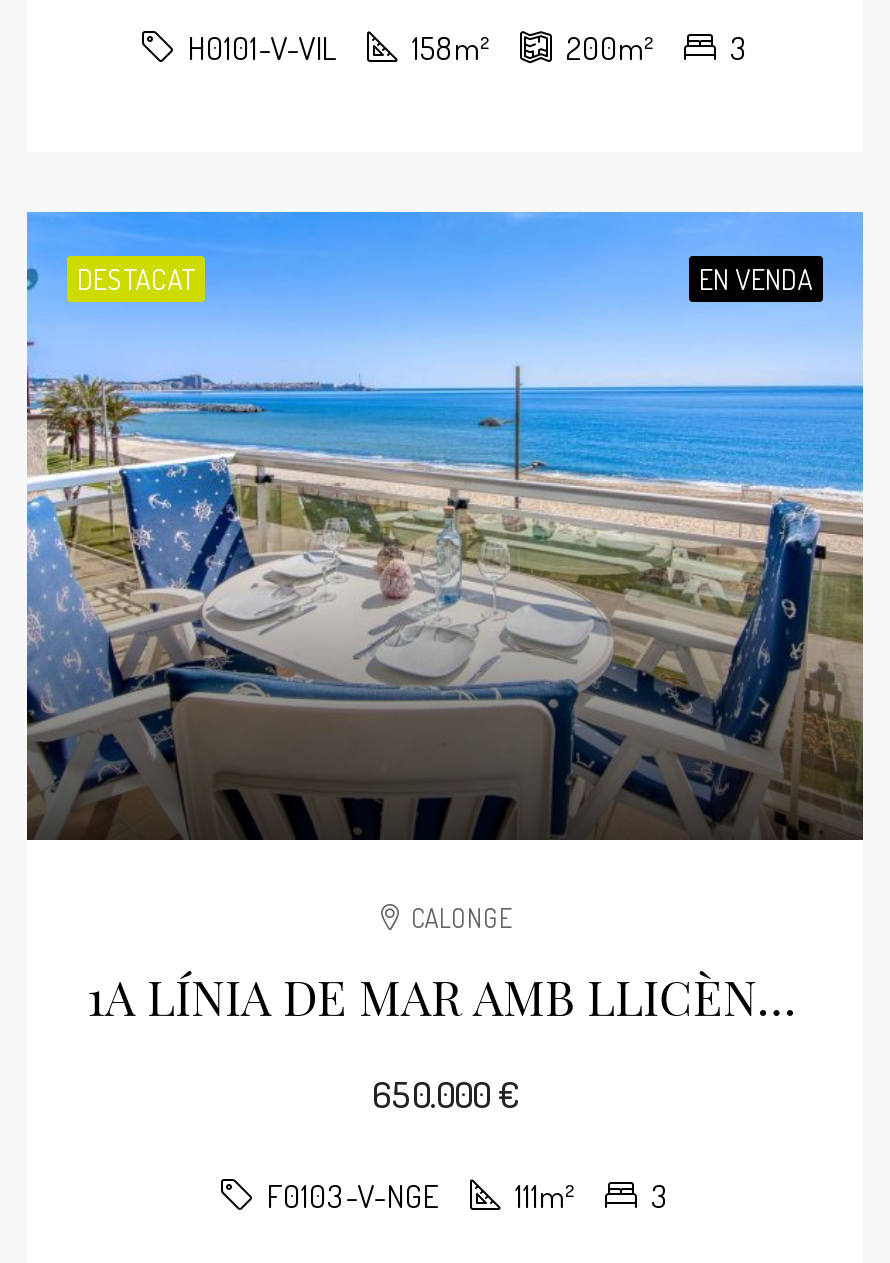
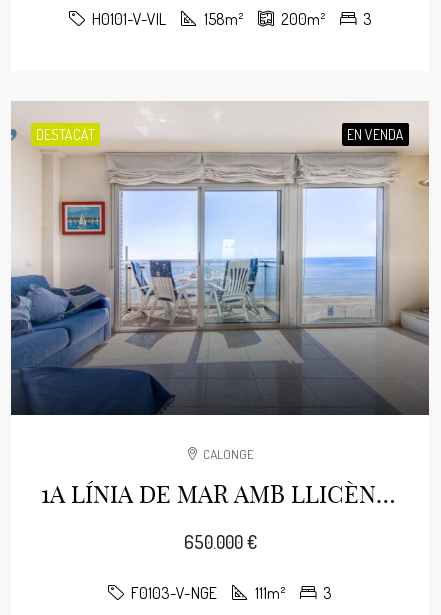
- [image]
+ [image]
